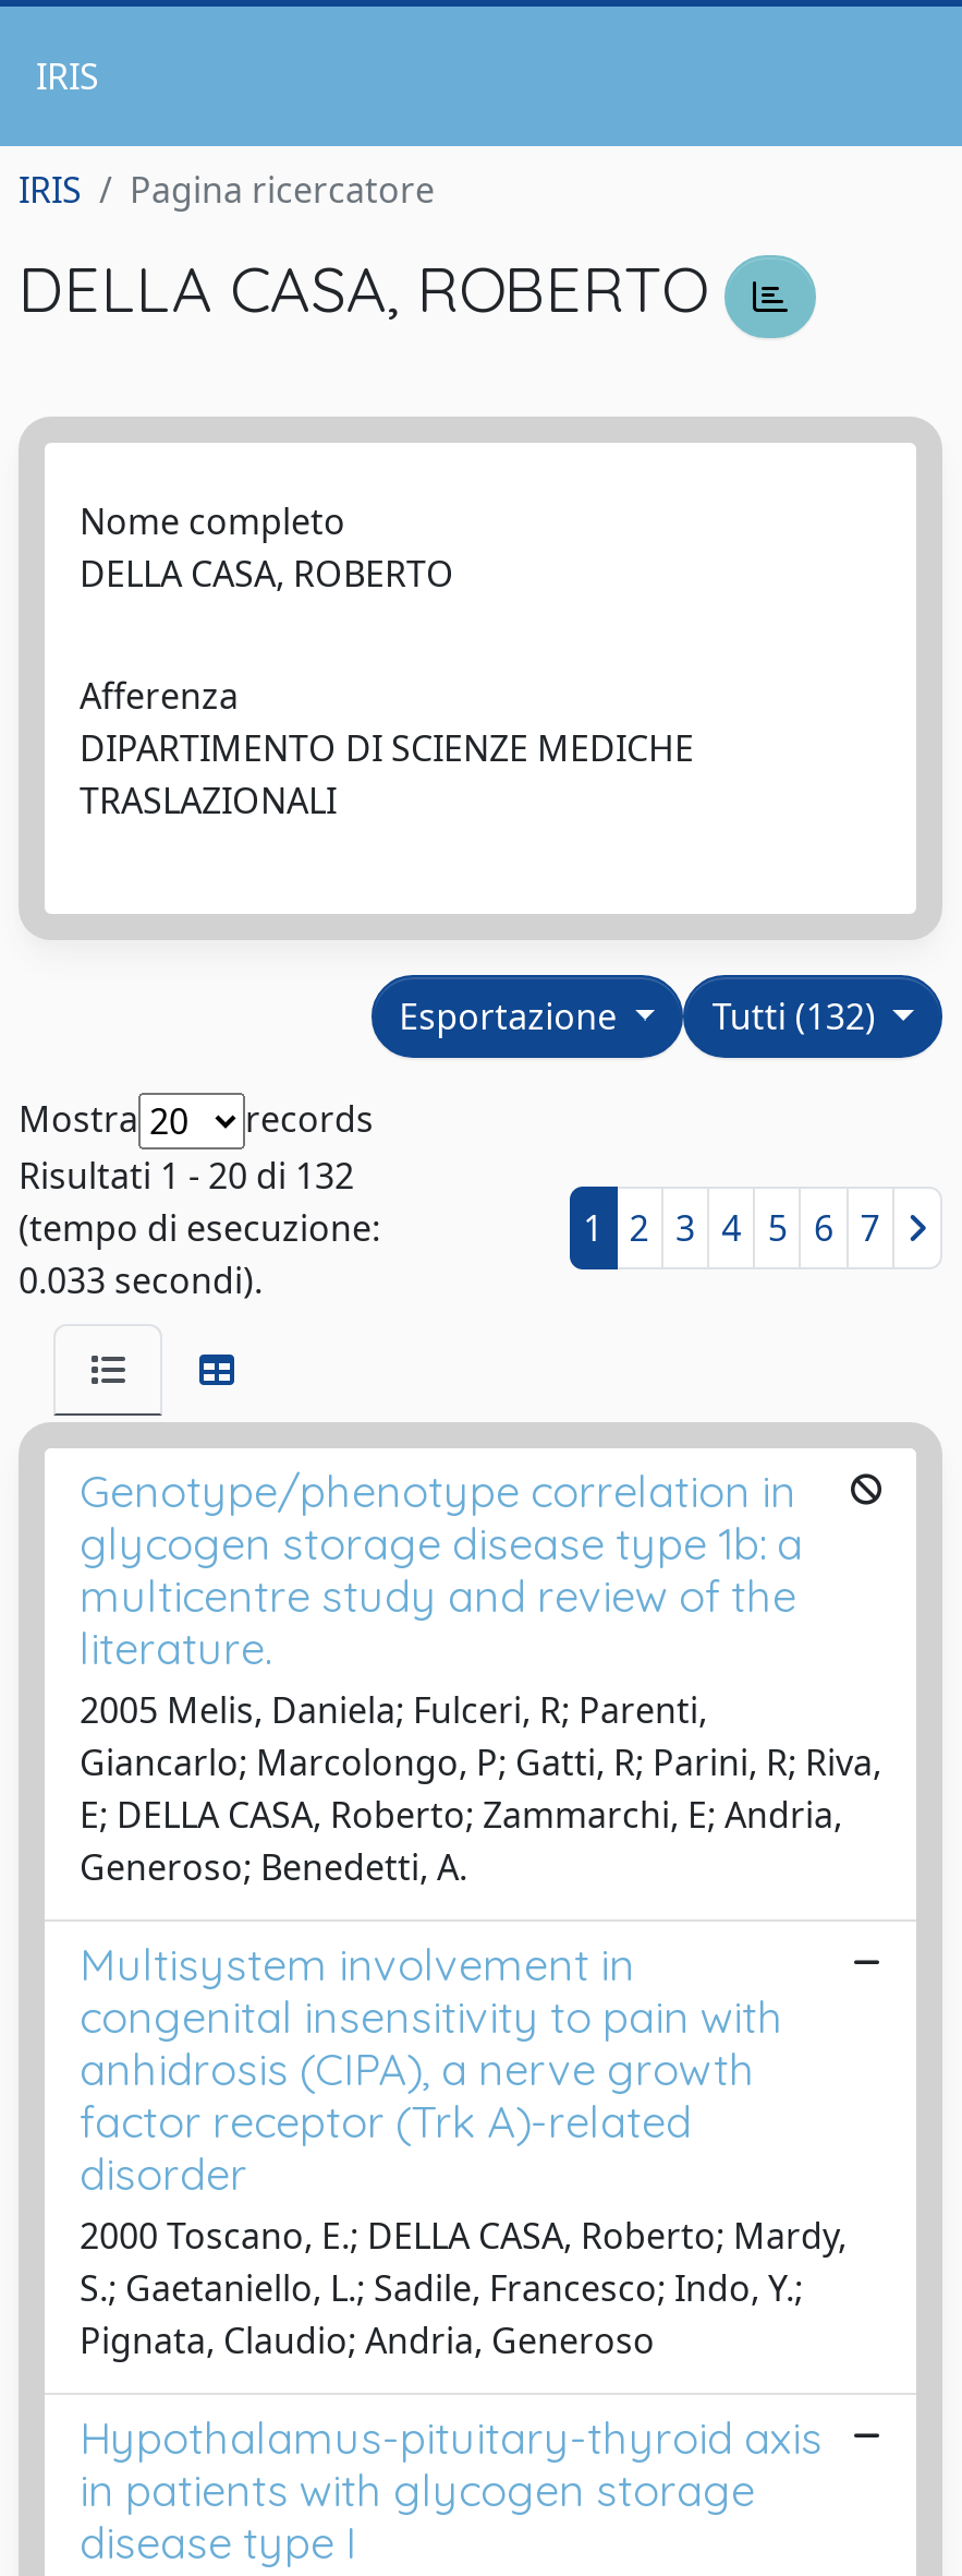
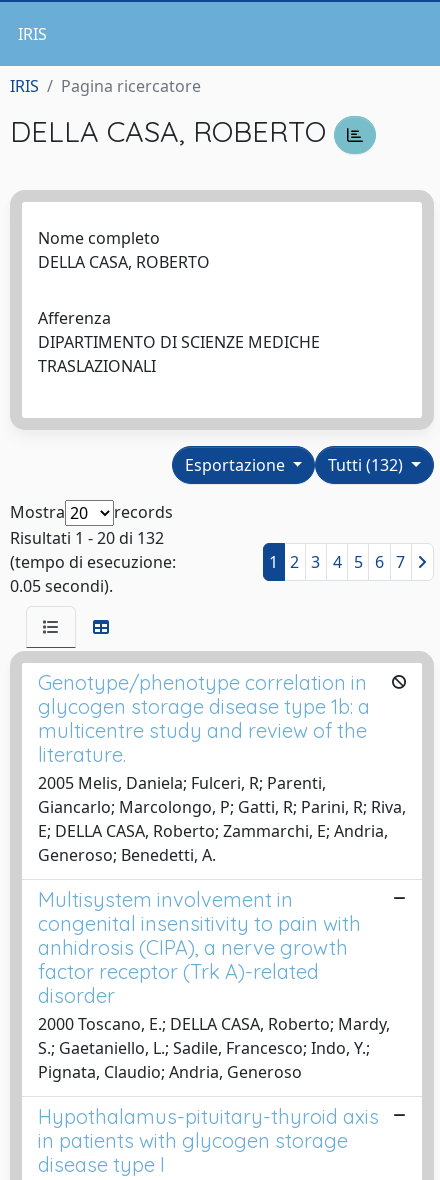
- 0.033 secondi).
+ 0.05 secondi).
